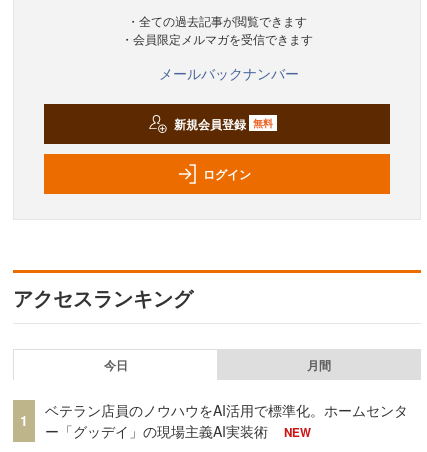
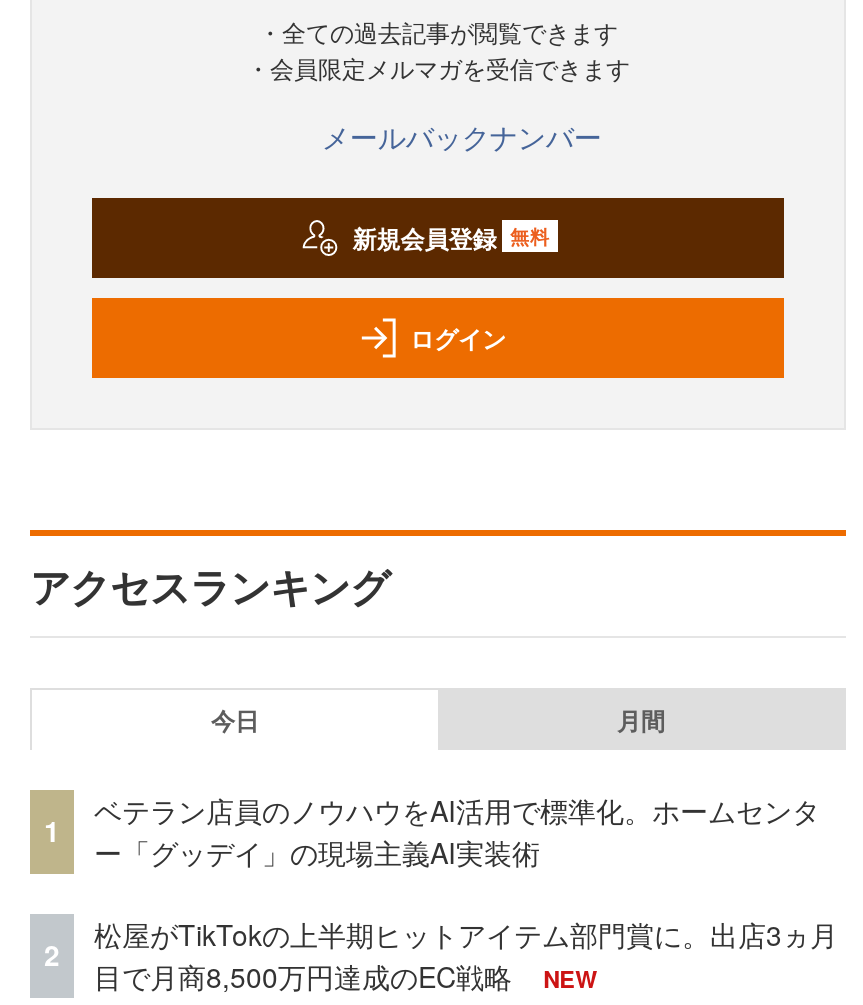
+ 2

+ 松屋がTikTokの上半期ヒットアイテム部門賞に。出店3ヵ月
+ 目で月商8,500万円達成のEC戦略
